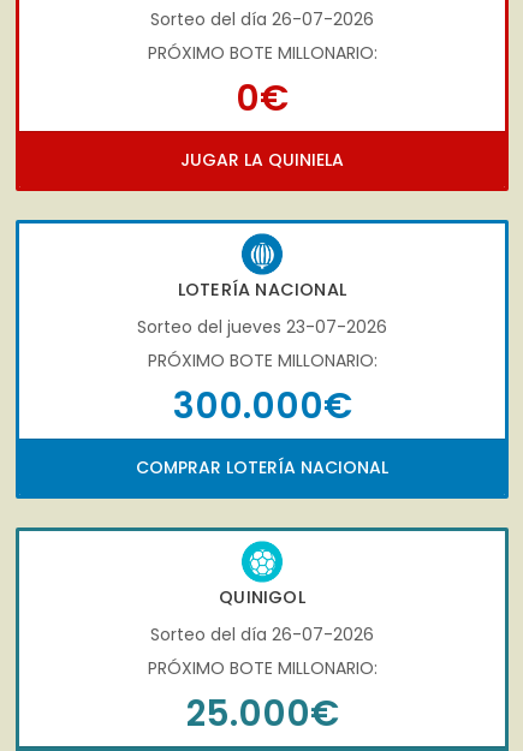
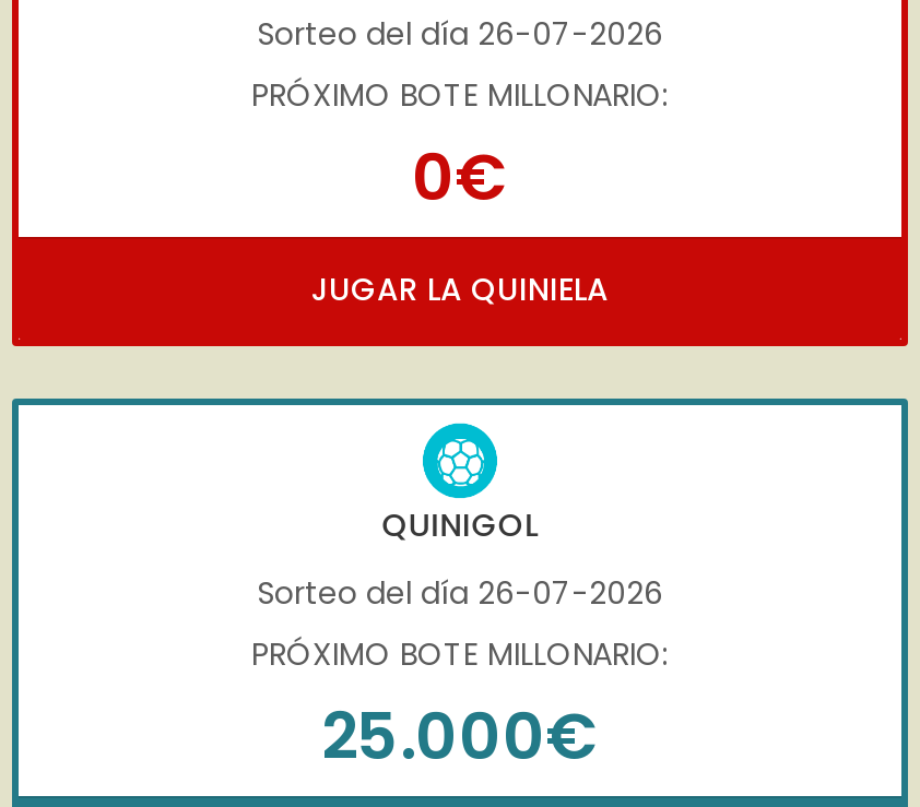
- [image]
- LOTERÍA NACIONAL
- Sorteo del jueves 23-07-2026
- PRÓXIMO BOTE MILLONARIO:
- 300.000€
- COMPRAR LOTERÍA NACIONAL
